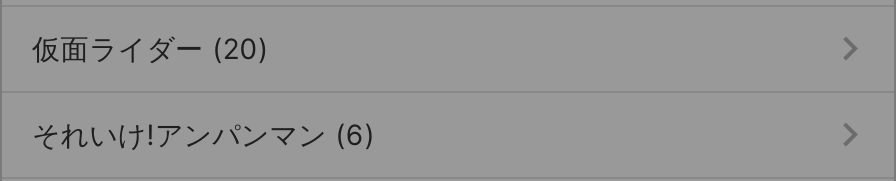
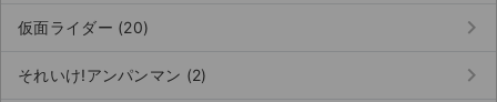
- それいけ!アンパンマン (6)
+ それいけ!アンパンマン (2)
